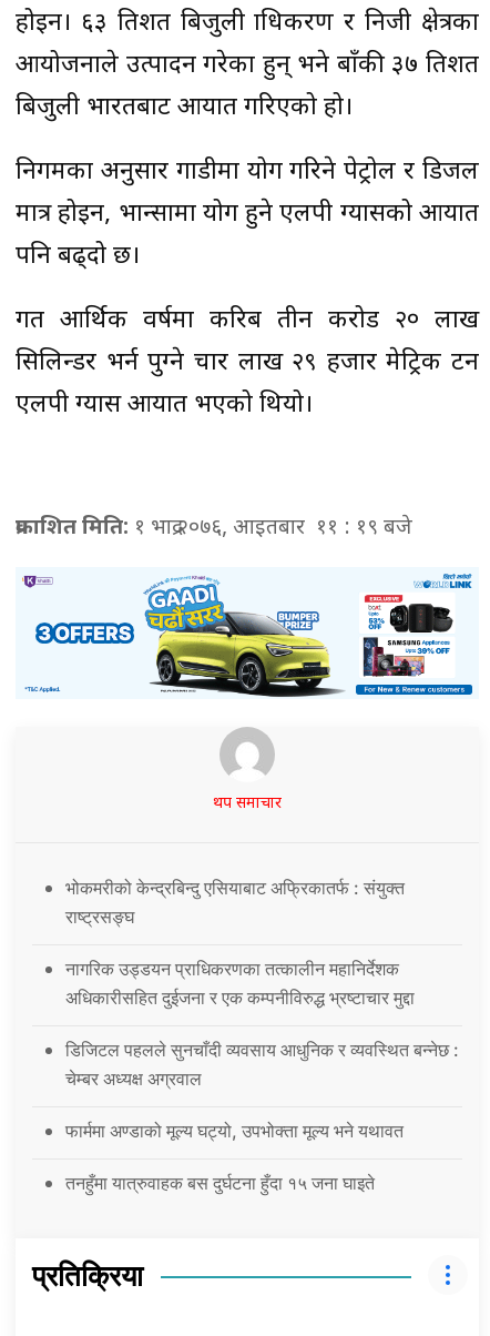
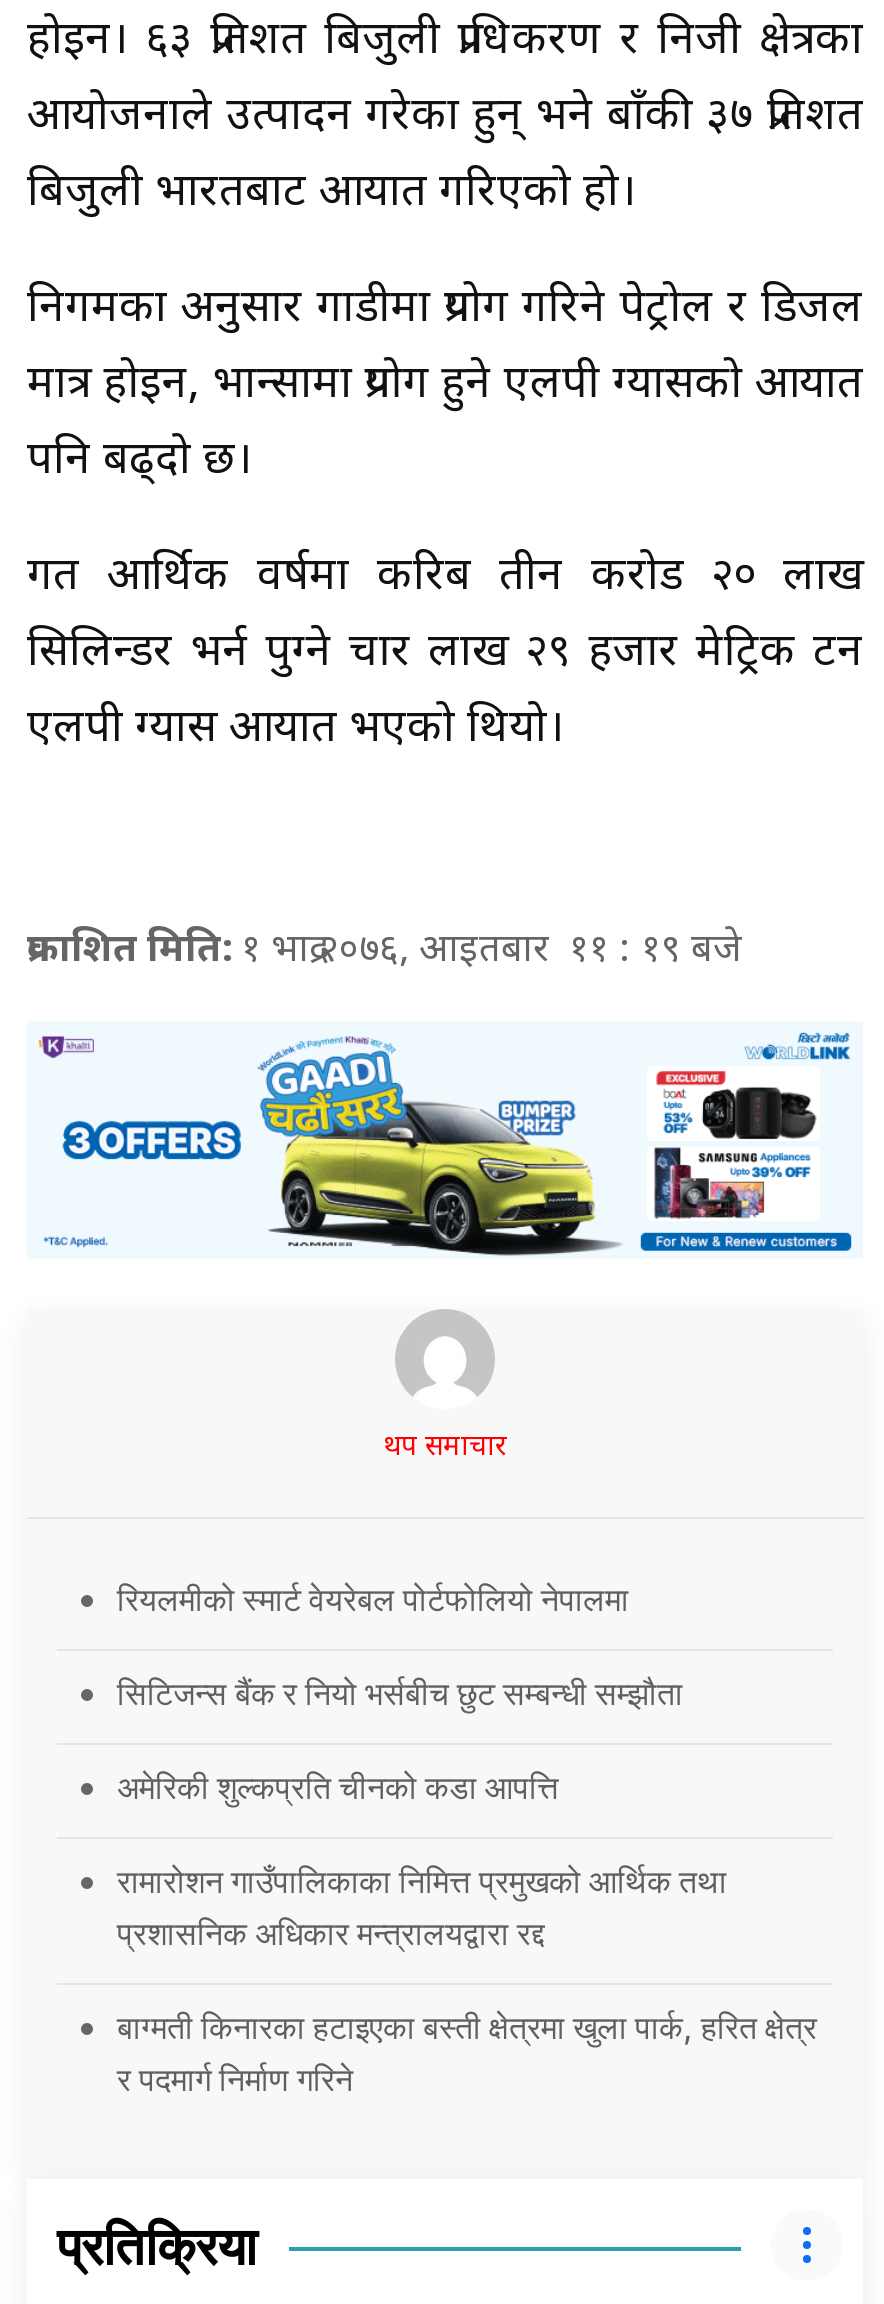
- भोकमरीको केन्द्रबिन्दु एसियाबाट अफ्रिकातर्फ : संयुक्त
- राष्ट्रसङ्घ
+ रियलमीको स्मार्ट वेयरेबल पोर्टफोलियो नेपालमा

- नागरिक उड्डयन प्राधिकरणका तत्कालीन महानिर्देशक
- अधिकारीसहित दुईजना र एक कम्पनीविरुद्ध भ्रष्टाचार मुद्दा
+ सिटिजन्स बैंक र नियो भर्सबीच छुट सम्बन्धी सम्झौता

- डिजिटल पहलले सुनचाँदी व्यवसाय आधुनिक र व्यवस्थित बन्नेछ :
- चेम्बर अध्यक्ष अग्रवाल
+ अमेरिकी शुल्कप्रति चीनको कडा आपत्ति

- फार्ममा अण्डाको मूल्य घट्यो, उपभोक्ता मूल्य भने यथावत
+ रामारोशन गाउँपालिकाका निमित्त प्रमुखको आर्थिक तथा
+ प्रशासनिक अधिकार मन्त्रालयद्वारा रद्द

- तनहुँमा यात्रुवाहक बस दुर्घटना हुँदा १५ जना घाइते
+ बाग्मती किनारका हटाइएका बस्ती क्षेत्रमा खुला पार्क, हरित क्षेत्र
+ र पदमार्ग निर्माण गरिने
